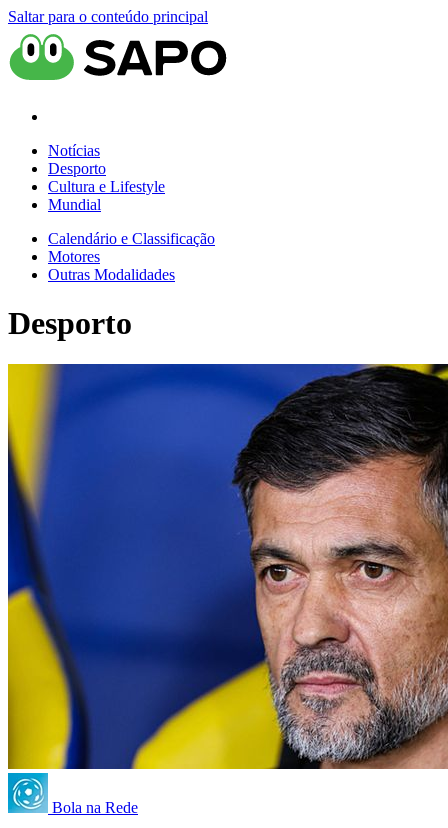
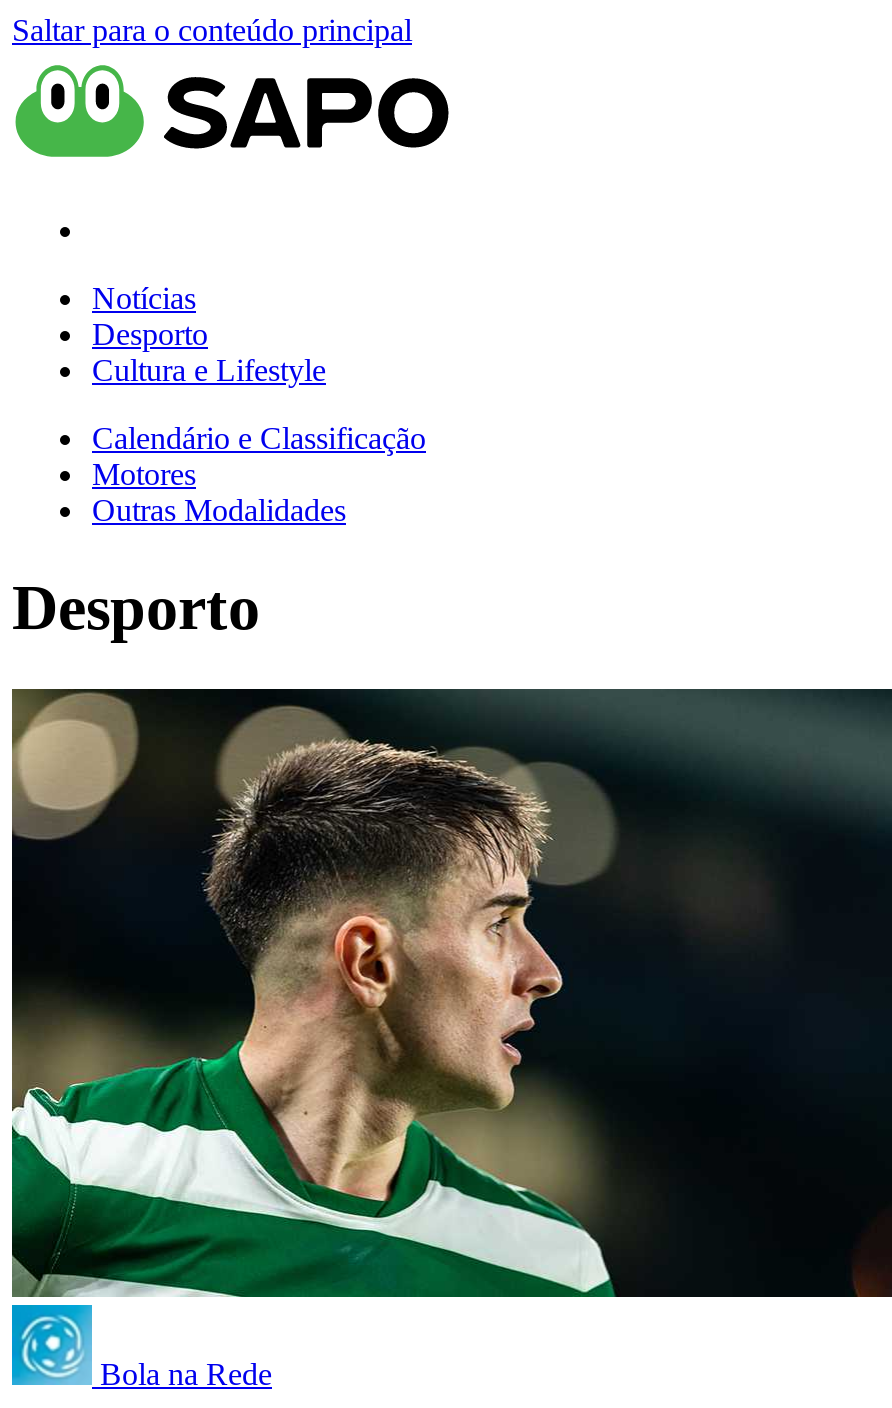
- Mundial

- [image]
+ [image]
